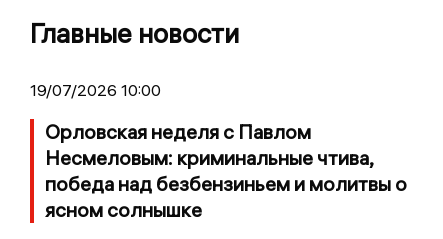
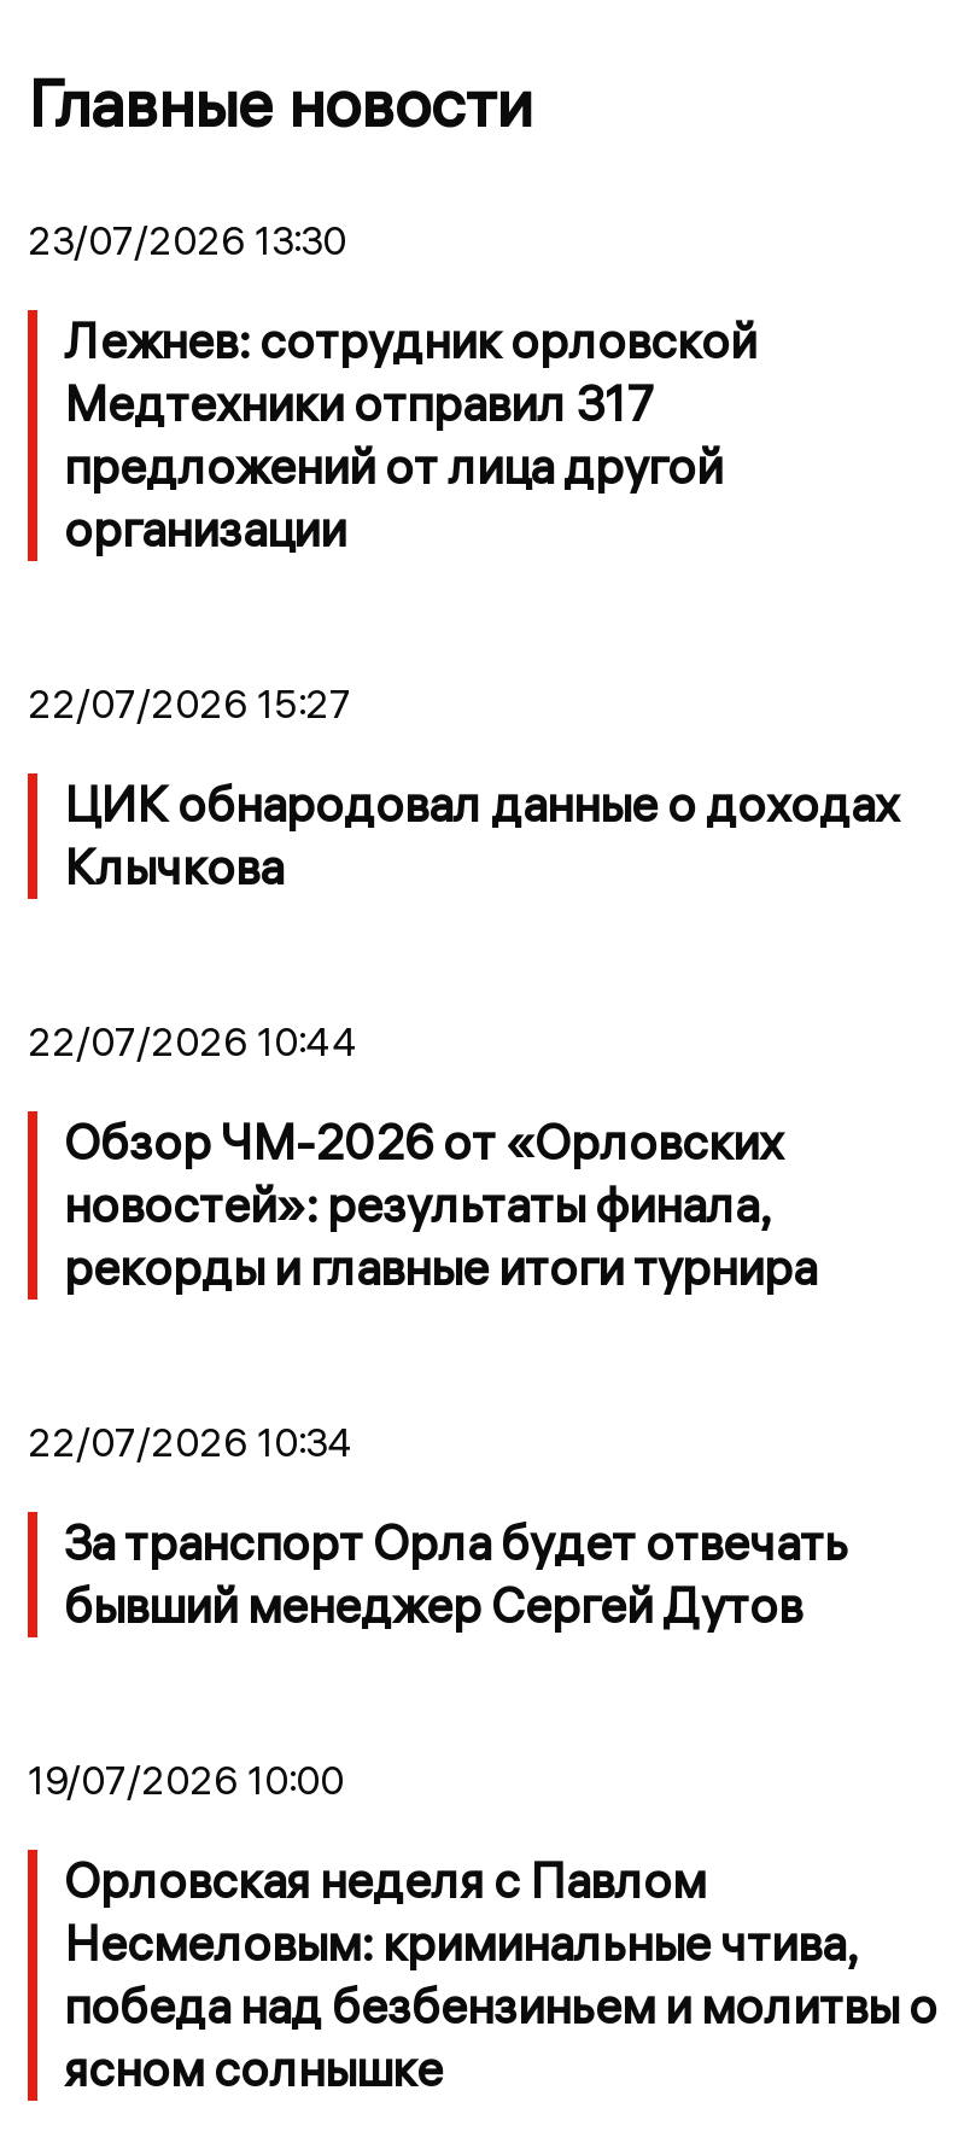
+ 23/07/2026 13:30
+ Лежнев: сотрудник орловской
+ Медтехники отправил 317
+ предложений от лица другой
+ организации
+ 22/07/2026 15:27
+ ЦИК обнародовал данные о доходах
+ Клычкова
+ 22/07/2026 10:44
+ Обзор ЧМ-2026 от «Орловских
+ новостей»: результаты финала,
+ рекорды и главные итоги турнира
+ 22/07/2026 10:34
+ За транспорт Орла будет отвечать
+ бывший менеджер Сергей Дутов
